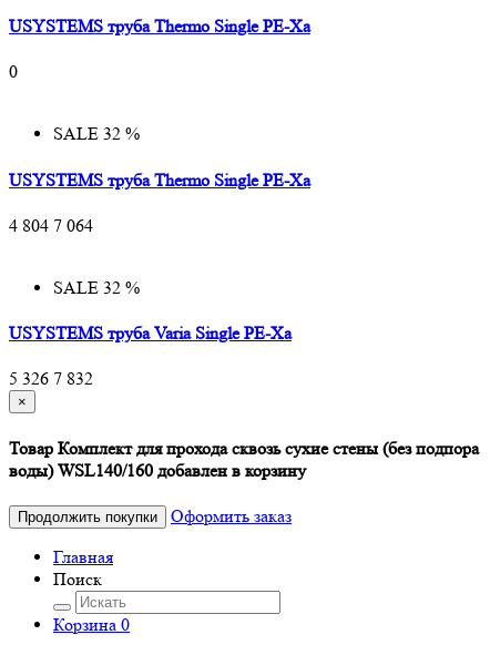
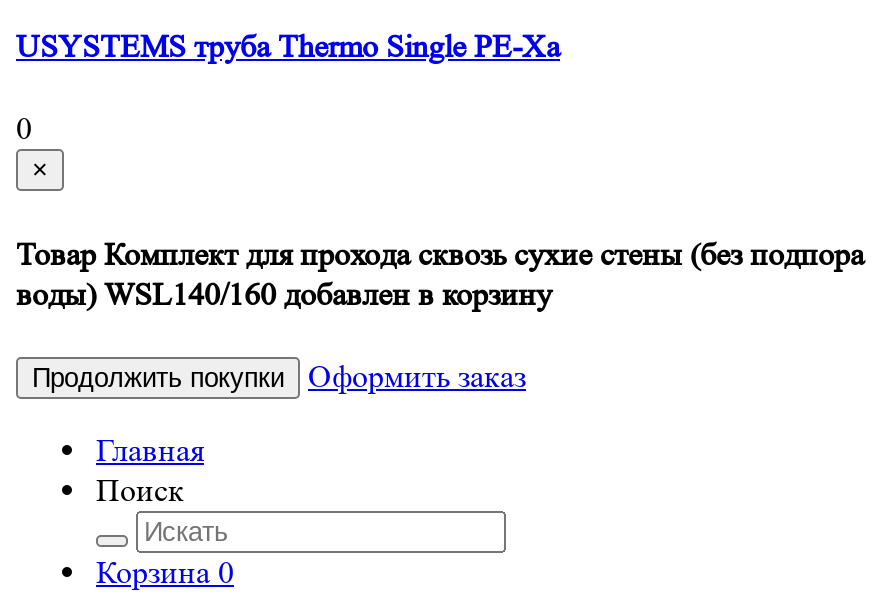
- SALE 32 %
- USYSTEMS труба Thermo Single PE-Xa
- 4 804 7 064
- SALE 32 %
- USYSTEMS труба Varia Single PE-Xa
- 5 326 7 832
